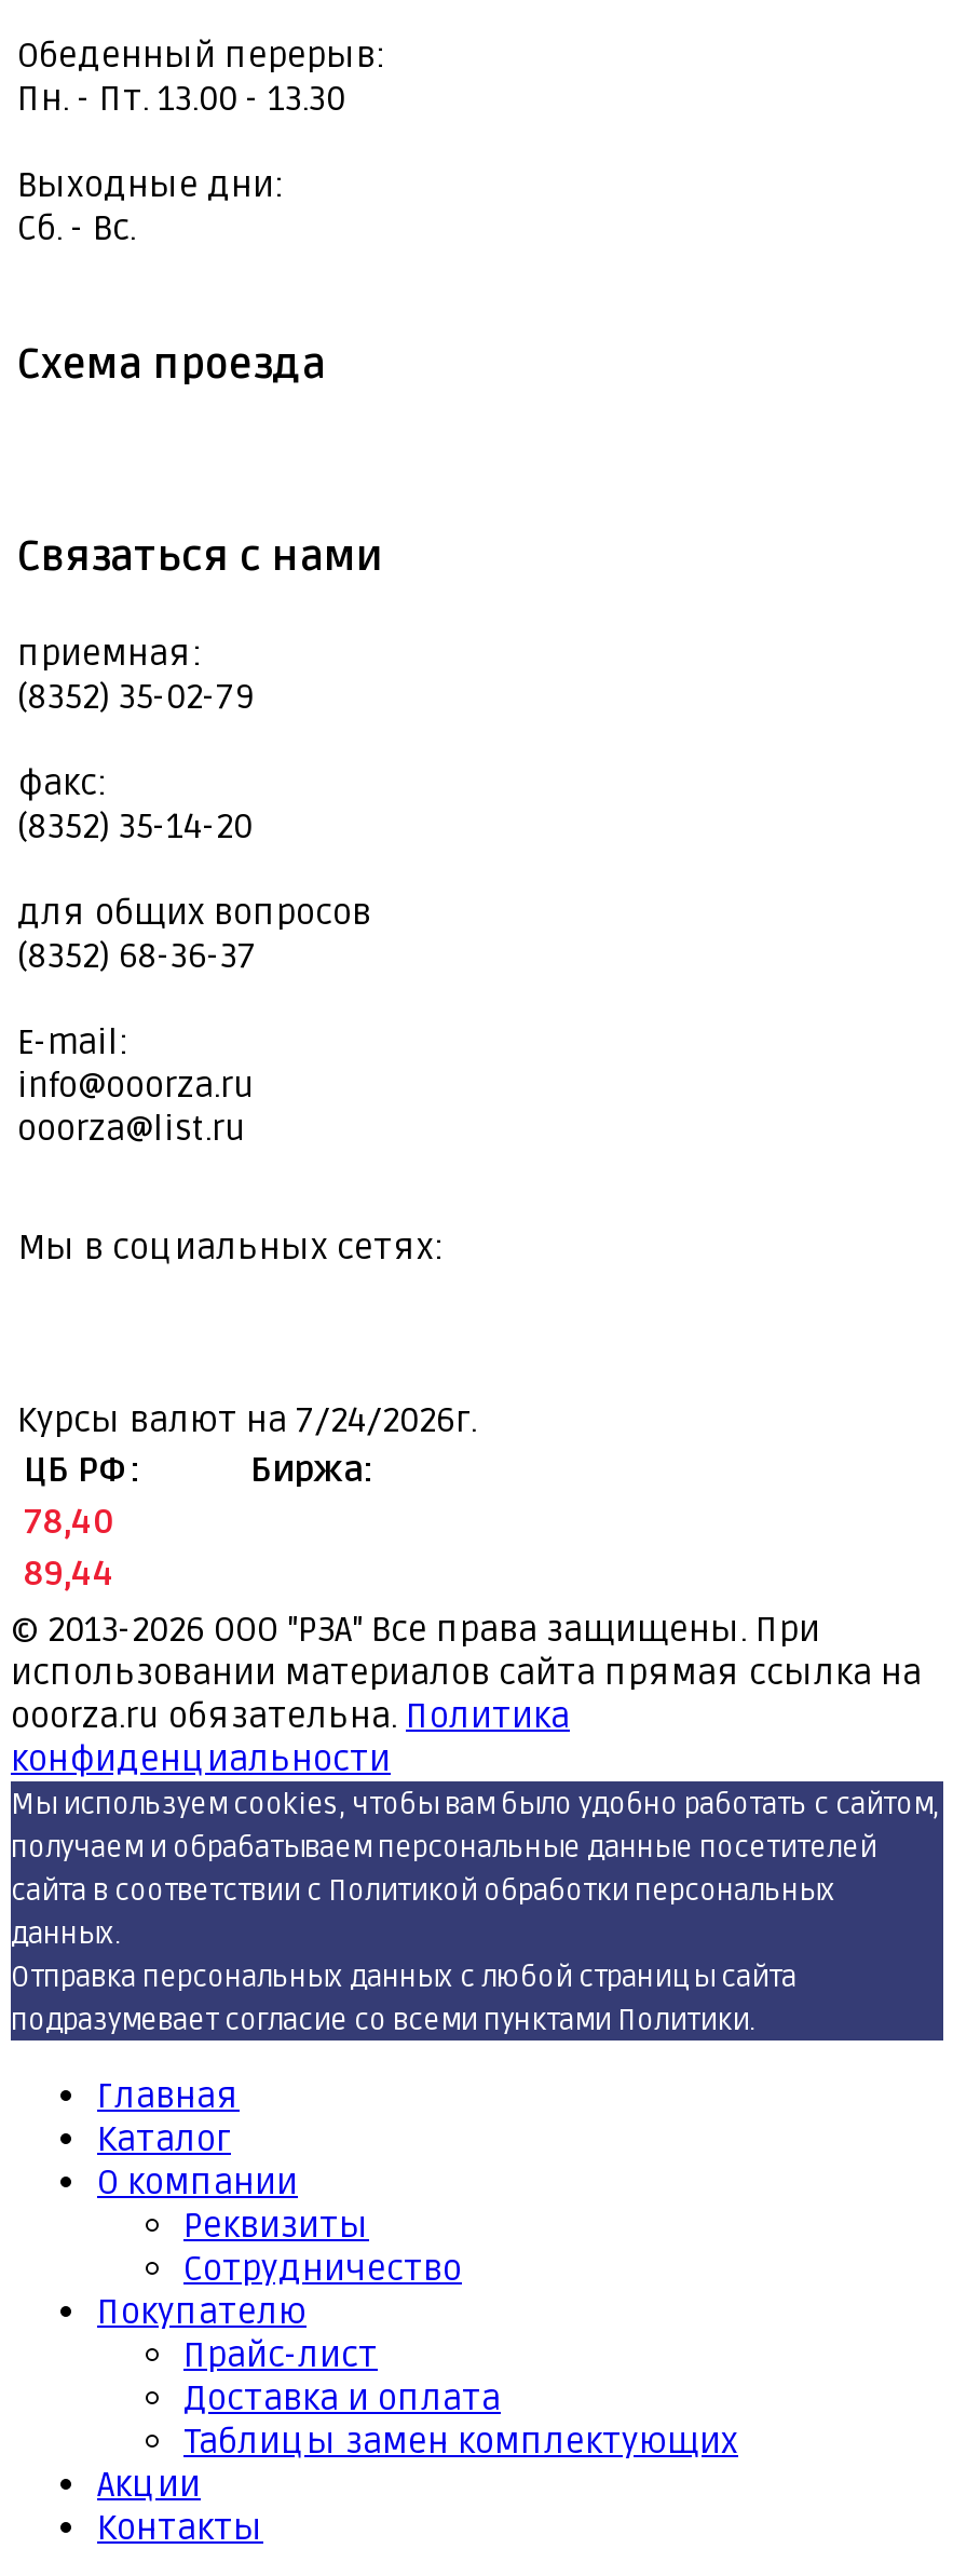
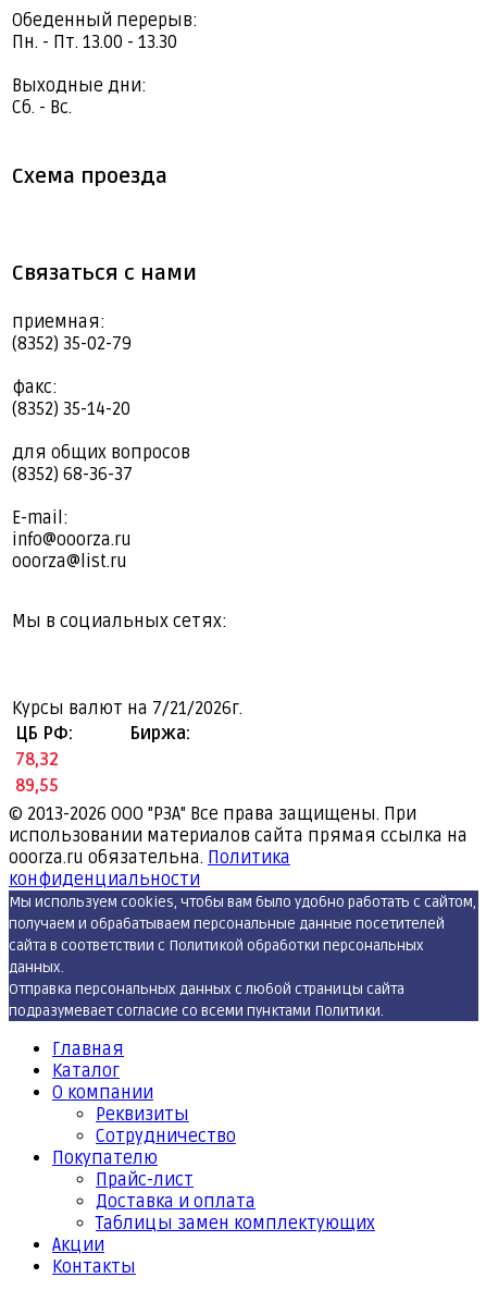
- Курсы валют на 7/24/2026г.
+ Курсы валют на 7/21/2026г.

- 78,40
+ 78,32

- 89,44
+ 89,55
